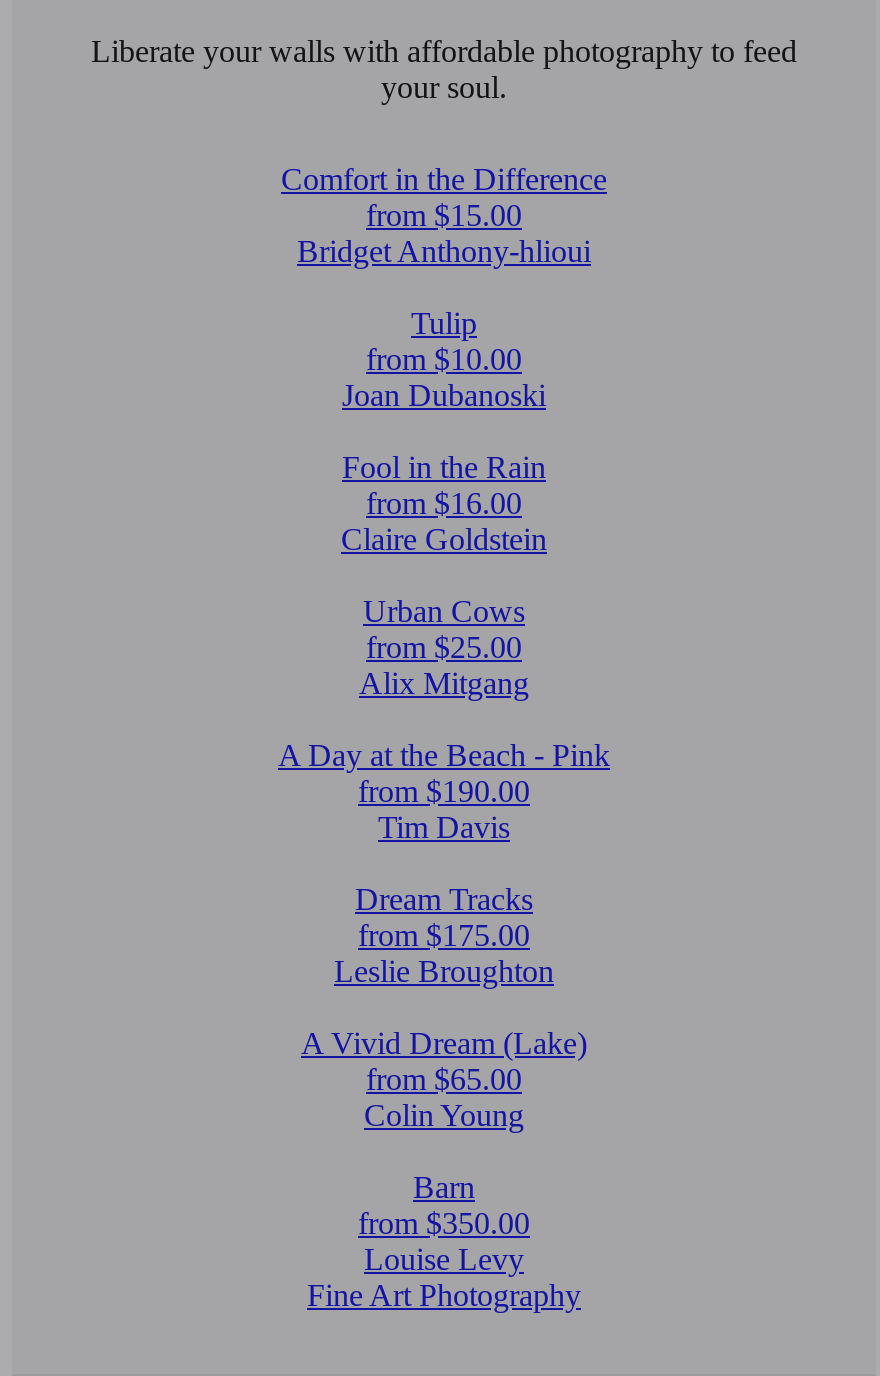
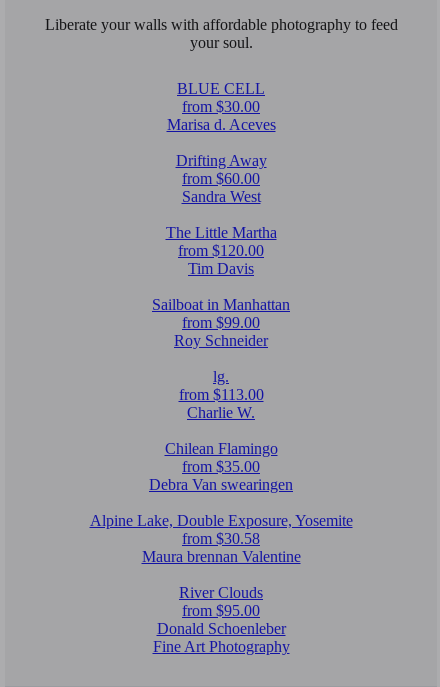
- Comfort in the Difference
- from $15.00
- Bridget Anthony-hlioui
- Tulip
- from $10.00
- Joan Dubanoski
- Fool in the Rain
- from $16.00
- Claire Goldstein
- Urban Cows
- from $25.00
- Alix Mitgang
- A Day at the Beach - Pink
- from $190.00
+ BLUE CELL
+ from $30.00
+ Marisa d. Aceves
+ Drifting Away
+ from $60.00
+ Sandra West
+ The Little Martha
+ from $120.00

moved up: Tim Davis

- Dream Tracks
- from $175.00
- Leslie Broughton
- A Vivid Dream (Lake)
- from $65.00
- Colin Young
- Barn
- from $350.00
- Louise Levy
+ Sailboat in Manhattan
+ from $99.00
+ Roy Schneider
+ lg.
+ from $113.00
+ Charlie W.
+ Chilean Flamingo
+ from $35.00
+ Debra Van swearingen
+ Alpine Lake, Double Exposure, Yosemite
+ from $30.58
+ Maura brennan Valentine
+ River Clouds
+ from $95.00
+ Donald Schoenleber
